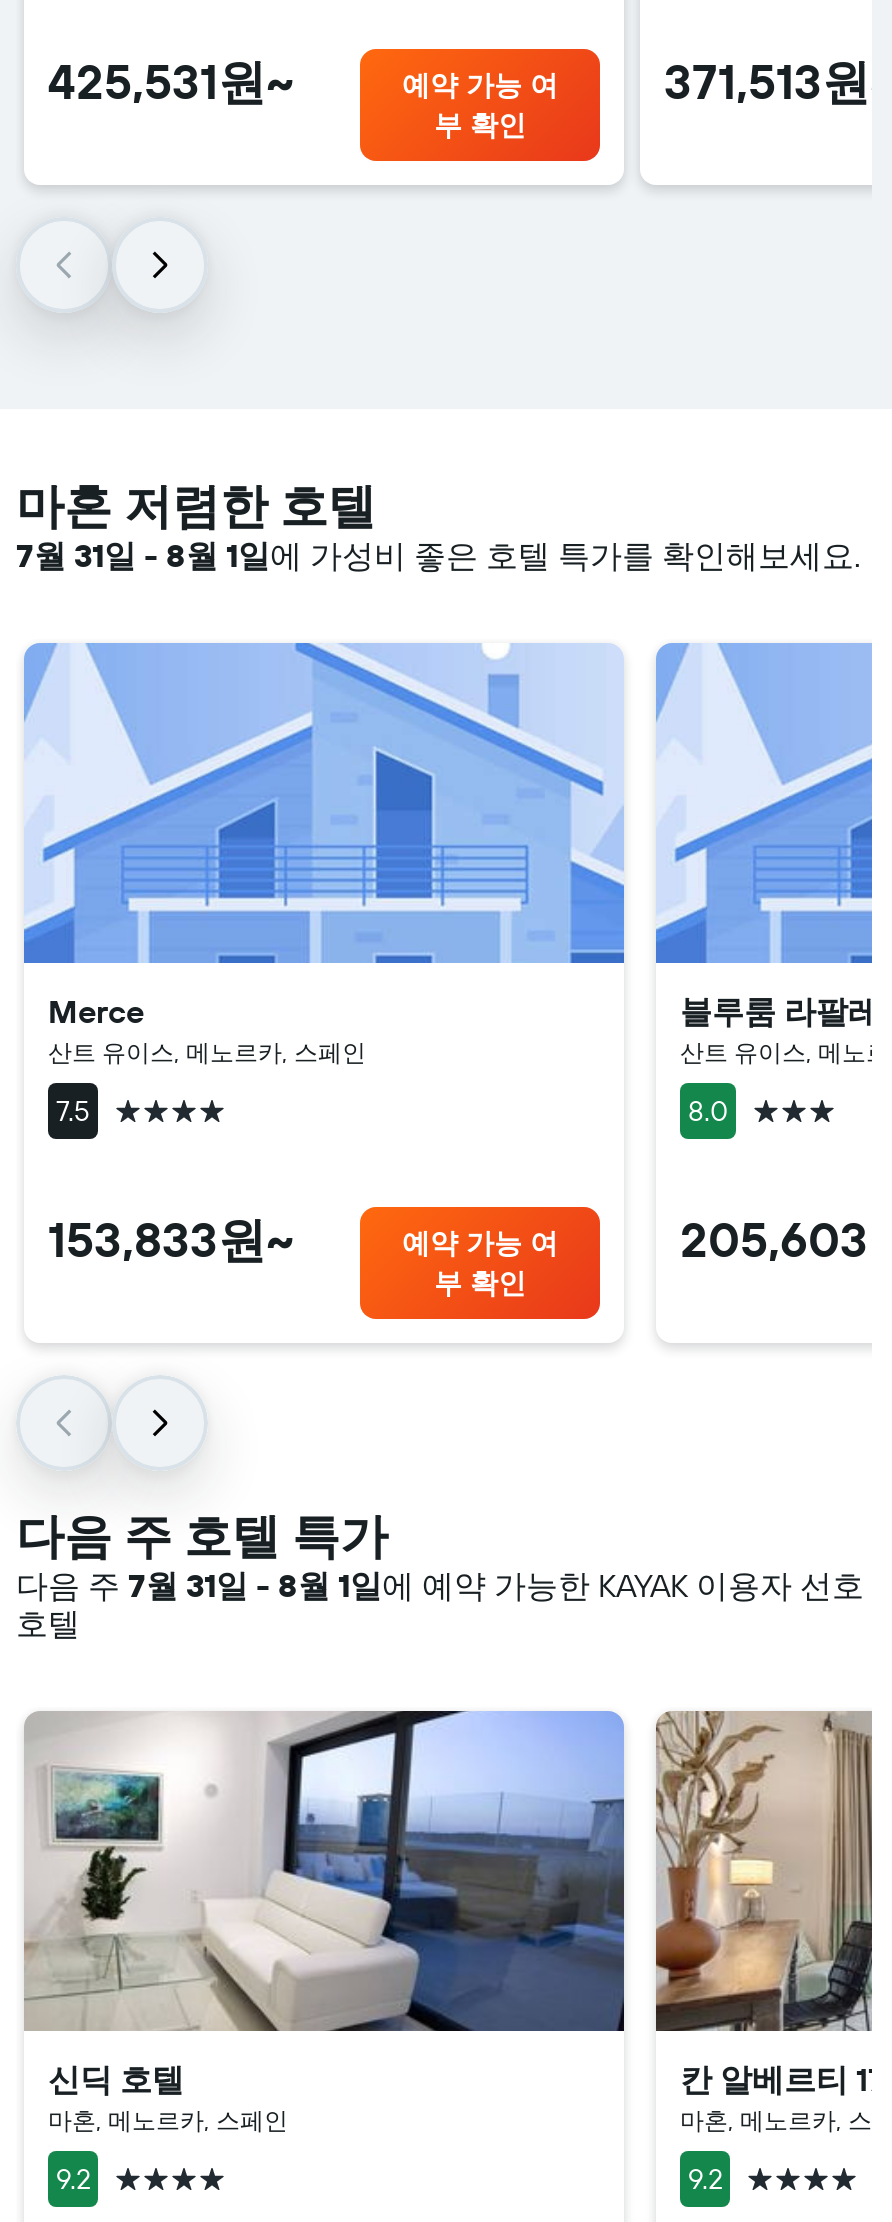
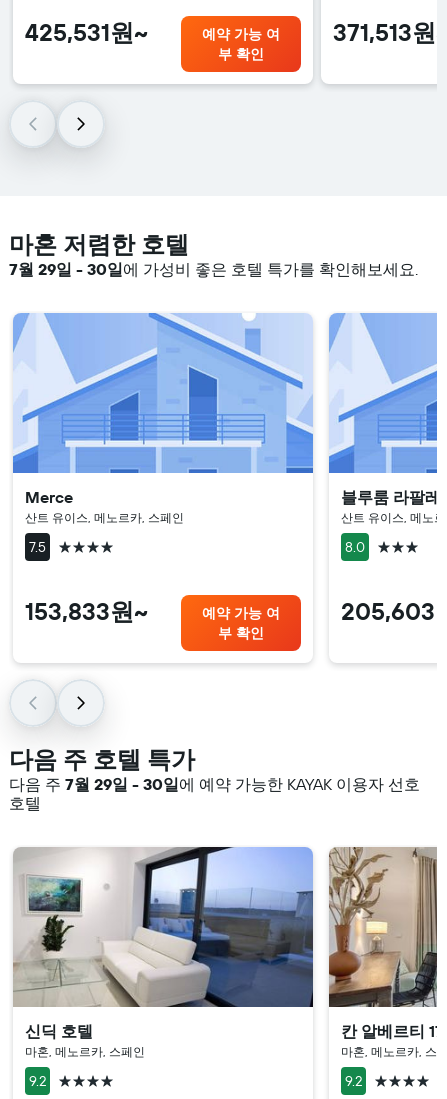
- 7월 31일 - 8월 1일에 가성비 좋은 호텔 특가를 확인해보세요.
+ 7월 29일 - 30일에 가성비 좋은 호텔 특가를 확인해보세요.

- 다음 주 7월 31일 - 8월 1일에 예약 가능한 KAYAK 이용자 선호
+ 다음 주 7월 29일 - 30일에 예약 가능한 KAYAK 이용자 선호
